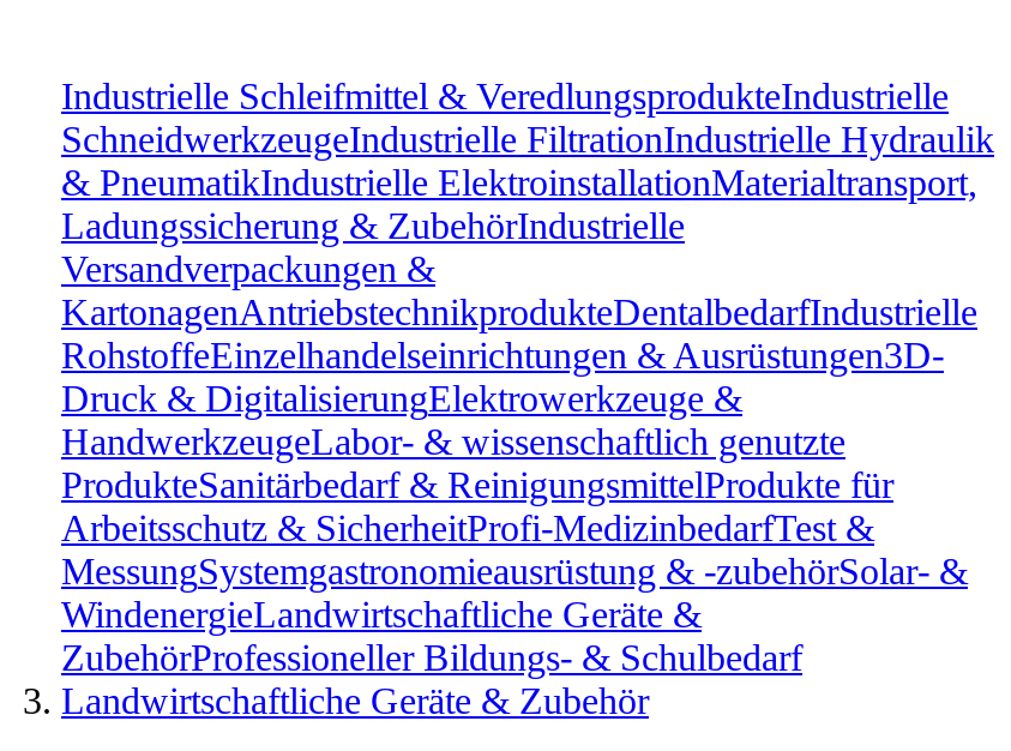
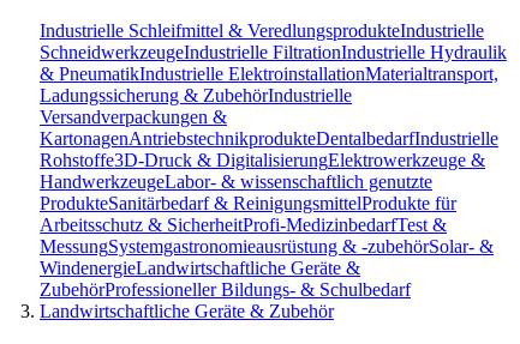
- RohstoffeEinzelhandelseinrichtungen & Ausrüstungen3D-
- Druck & DigitalisierungElektrowerkzeuge &
+ Rohstoffe3D-Druck & DigitalisierungElektrowerkzeuge &
